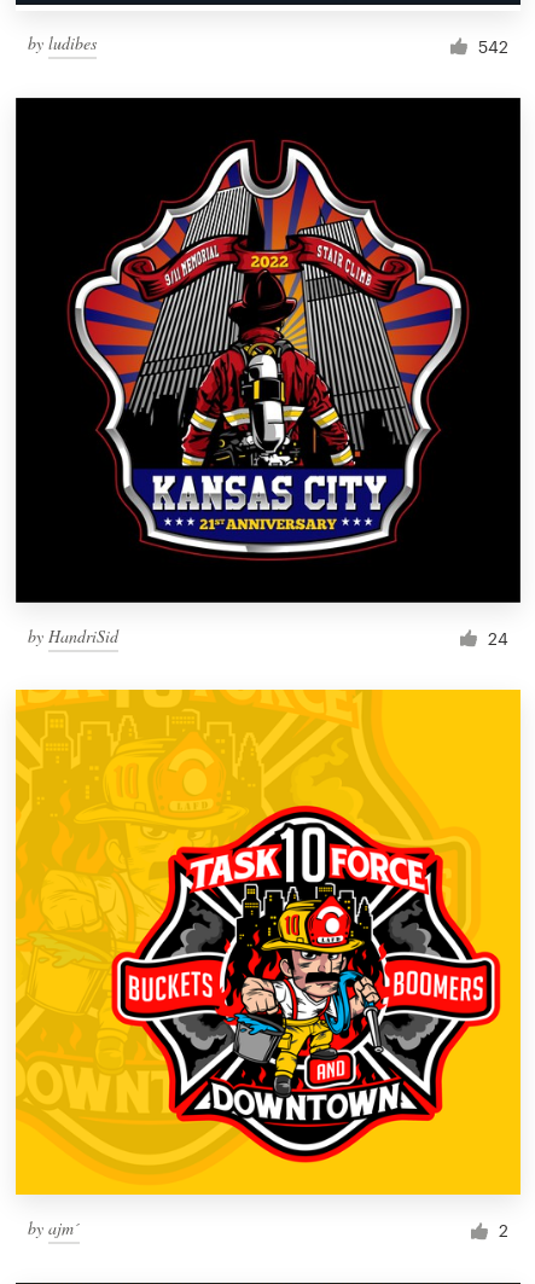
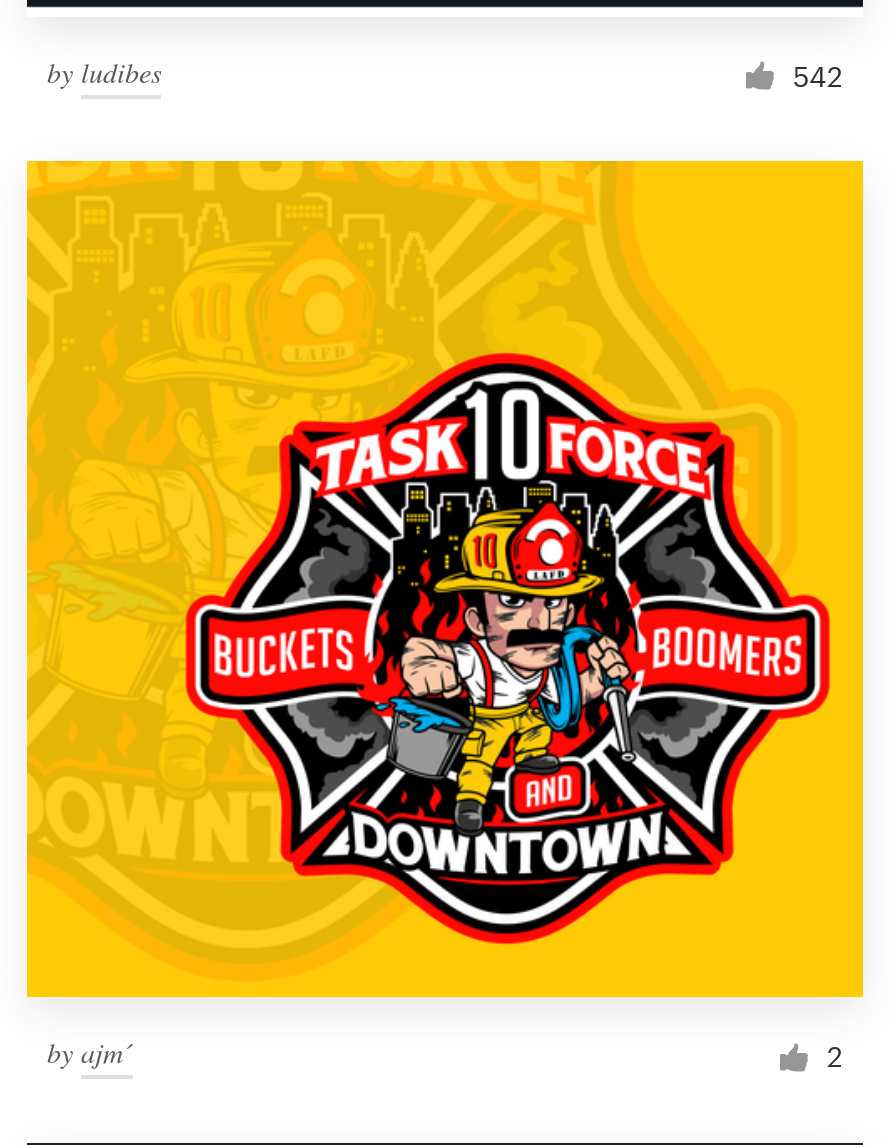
- [image]
- by HandriSid
- 24
